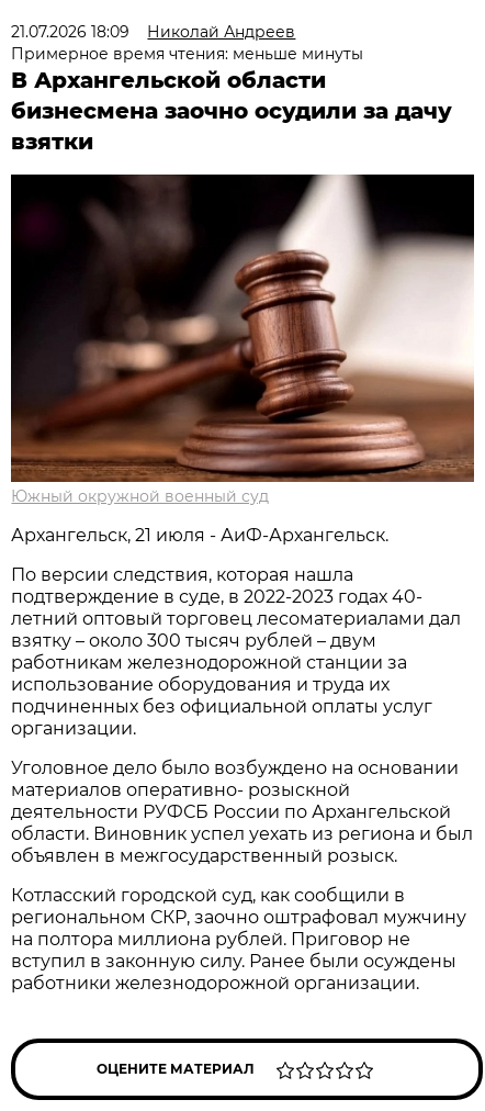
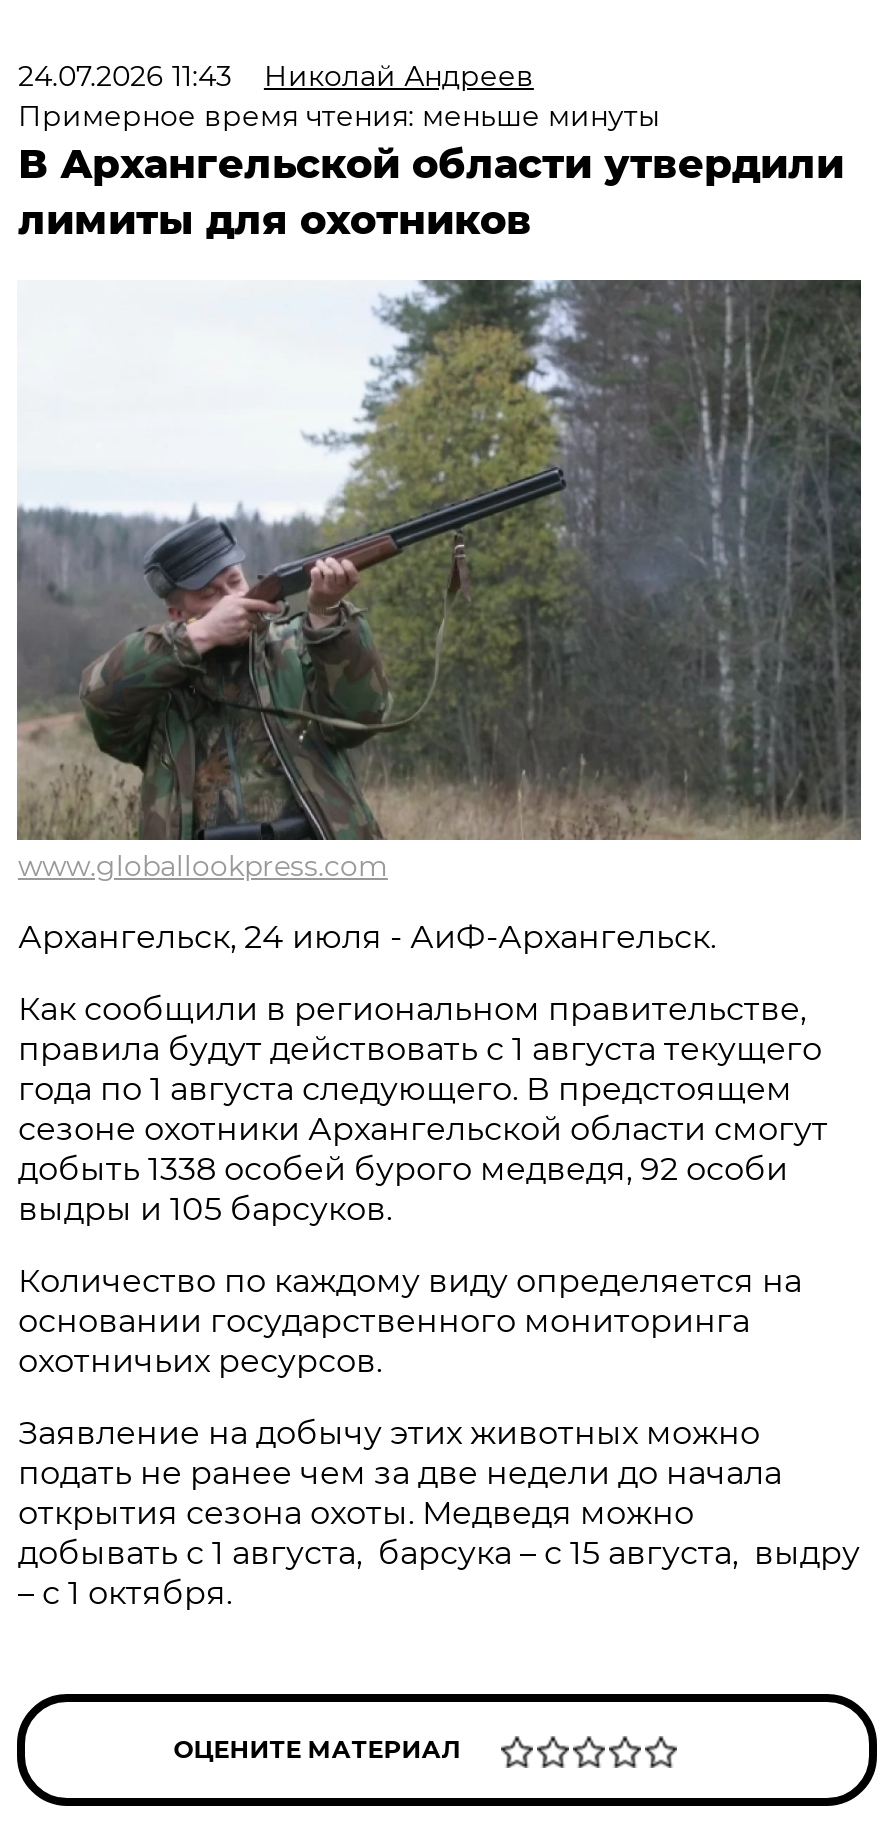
- 21.07.2026 18:09 Николай Андреев
+ 24.07.2026 11:43 Николай Андреев

- В Архангельской области
- бизнесмена заочно осудили за дачу
- взятки
+ В Архангельской области утвердили
+ лимиты для охотников

- [image]
- Южный окружной военный суд
+ [image]
+ www.globallookpress.com

- Архангельск, 21 июля - АиФ-Архангельск.
+ Архангельск, 24 июля - АиФ-Архангельск.

- По версии следствия, которая нашла
- подтверждение в суде, в 2022-2023 годах 40-
- летний оптовый торговец лесоматериалами дал
- взятку – около 300 тысяч рублей – двум
- работникам железнодорожной станции за
- использование оборудования и труда их
- подчиненных без официальной оплаты услуг
- организации.
+ Как сообщили в региональном правительстве,
+ правила будут действовать с 1 августа текущего
+ года по 1 августа следующего. В предстоящем
+ сезоне охотники Архангельской области смогут
+ добыть 1338 особей бурого медведя, 92 особи
+ выдры и 105 барсуков.

- Уголовное дело было возбуждено на основании
- материалов оперативно- розыскной
- деятельности РУФСБ России по Архангельской
- области. Виновник успел уехать из региона и был
- объявлен в межгосударственный розыск.
+ Количество по каждому виду определяется на
+ основании государственного мониторинга
+ охотничьих ресурсов.

- Котласский городской суд, как сообщили в
- региональном СКР, заочно оштрафовал мужчину
- на полтора миллиона рублей. Приговор не
- вступил в законную силу. Ранее были осуждены
- работники железнодорожной организации.
+ Заявление на добычу этих животных можно
+ подать не ранее чем за две недели до начала
+ открытия сезона охоты. Медведя можно
+ добывать с 1 августа, барсука – с 15 августа, выдру
+ – с 1 октября.
